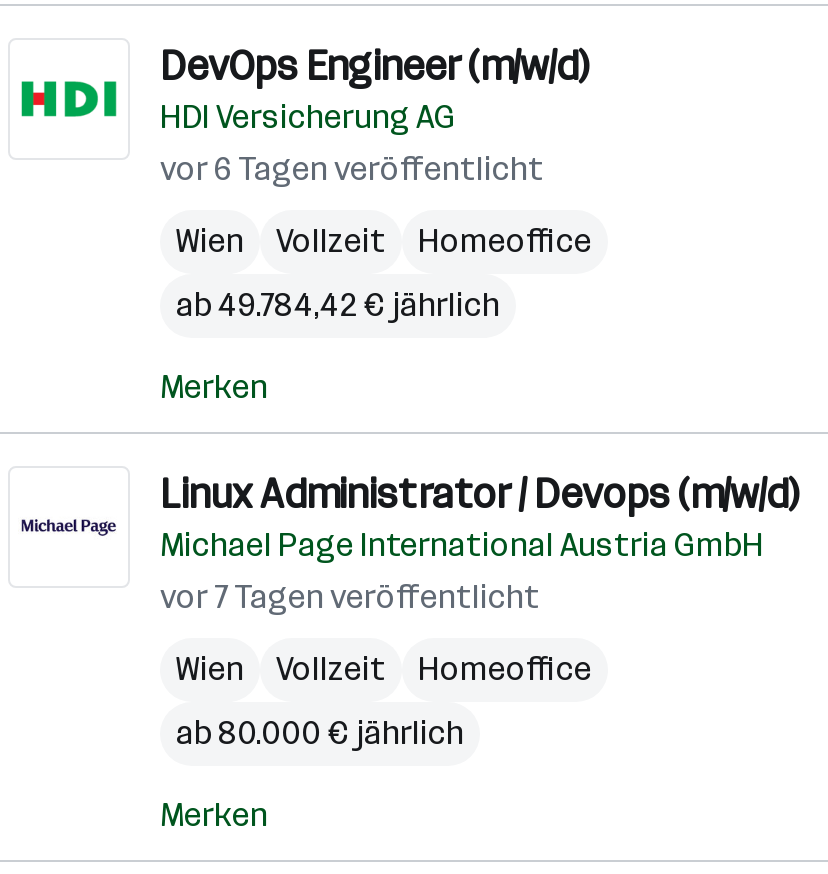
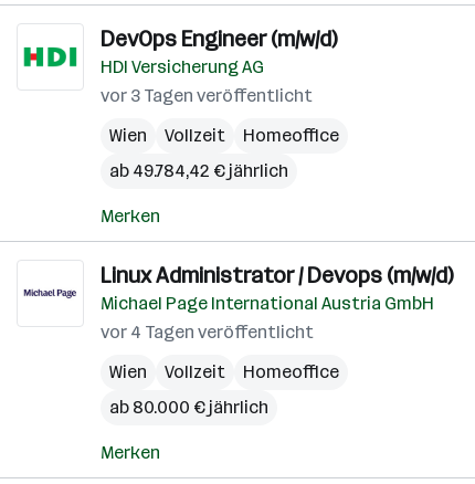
- vor 6 Tagen veröffentlicht
+ vor 3 Tagen veröffentlicht

- vor 7 Tagen veröffentlicht
+ vor 4 Tagen veröffentlicht
